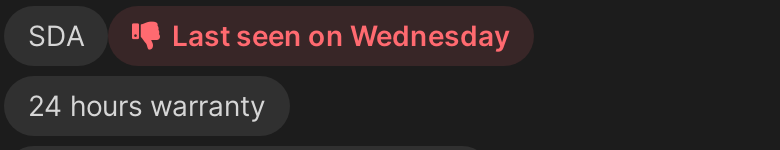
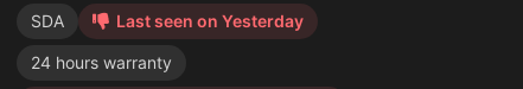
- Last seen on Wednesday
+ Last seen on Yesterday
